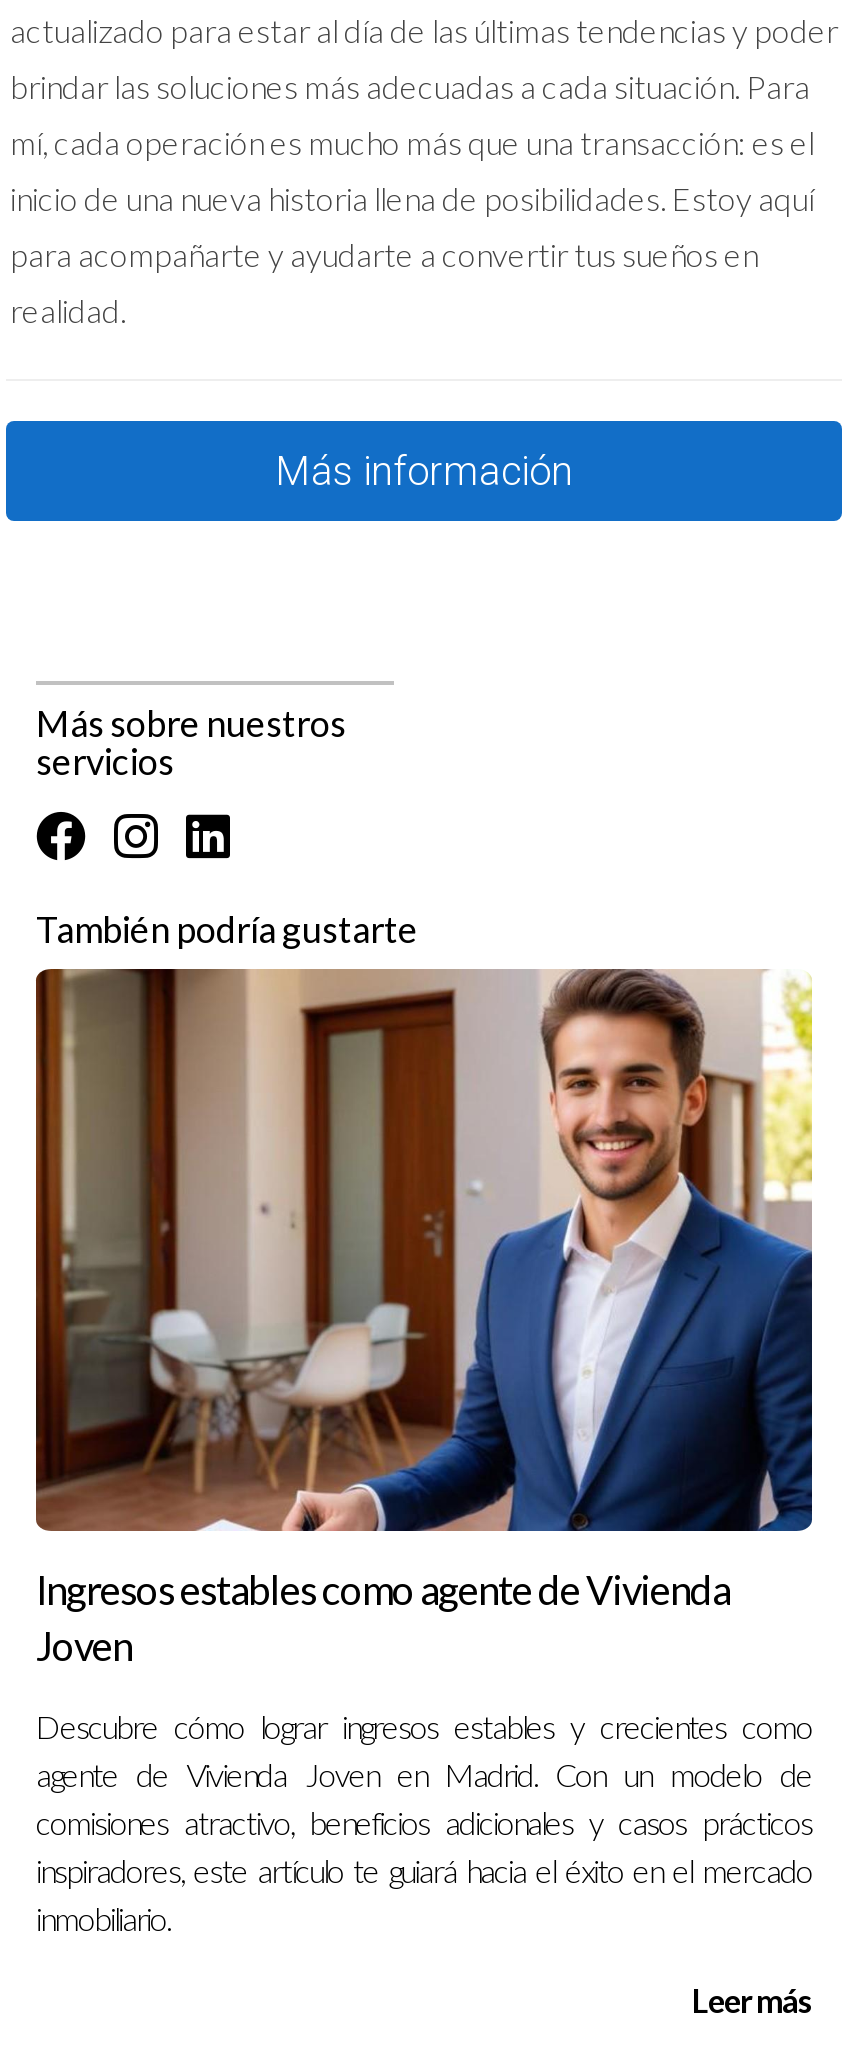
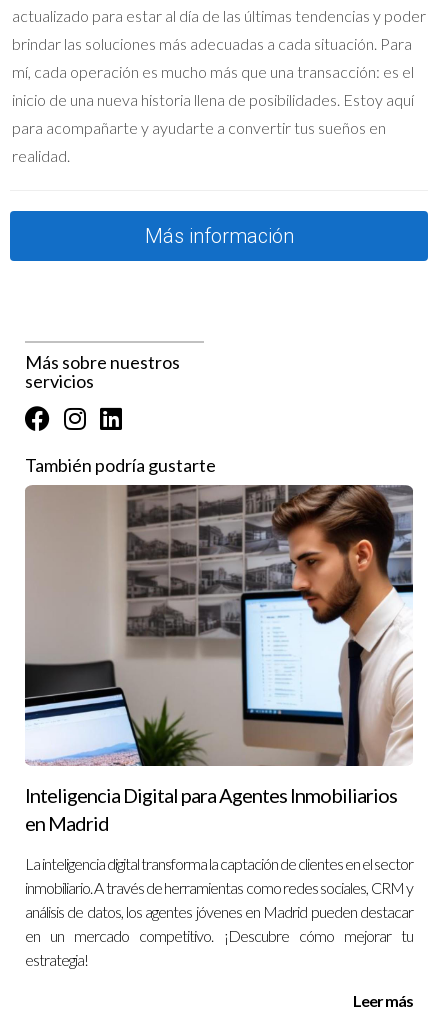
- [image]
- Ingresos estables como agente de Vivienda
- Joven
+ [image]
+ Inteligencia Digital para Agentes Inmobiliarios
+ en Madrid

- Descubre cómo lograr ingresos estables y crecientes como
- agente de Vivienda Joven en Madrid. Con un modelo de
- comisiones atractivo, beneficios adicionales y casos prácticos
- inspiradores, este artículo te guiará hacia el éxito en el mercado
- inmobiliario.
+ La inteligencia digital transforma la captación de clientes en el sector
+ inmobiliario. A través de herramientas como redes sociales, CRM y
+ análisis de datos, los agentes jóvenes en Madrid pueden destacar
+ en un mercado competitivo. ¡Descubre cómo mejorar tu
+ estrategia!
